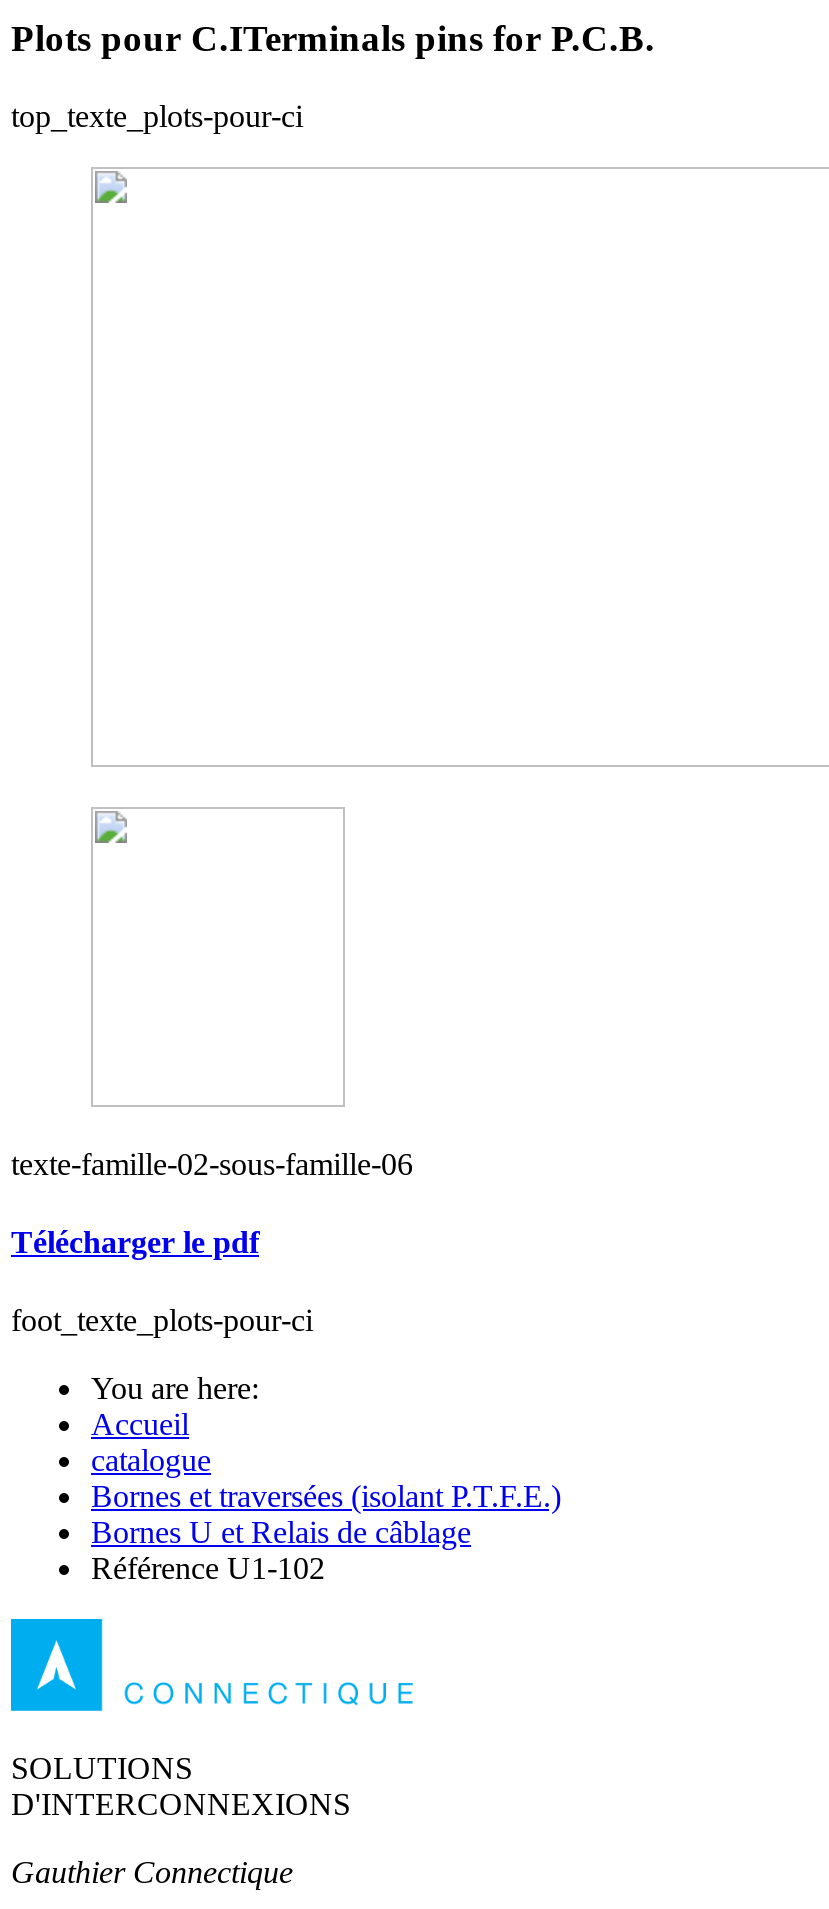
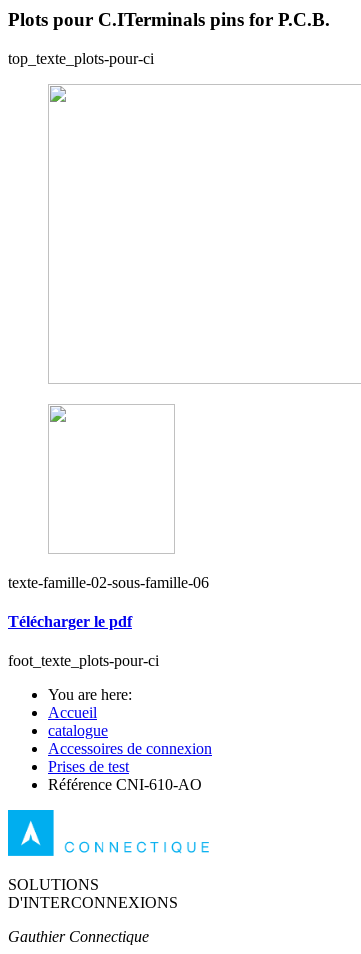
- Bornes et traversées (isolant P.T.F.E.)
- Bornes U et Relais de câblage
- Référence U1-102
+ Accessoires de connexion
+ Prises de test
+ Référence CNI-610-AO
